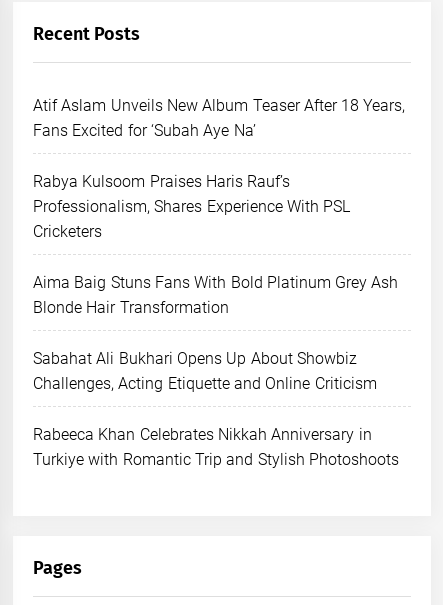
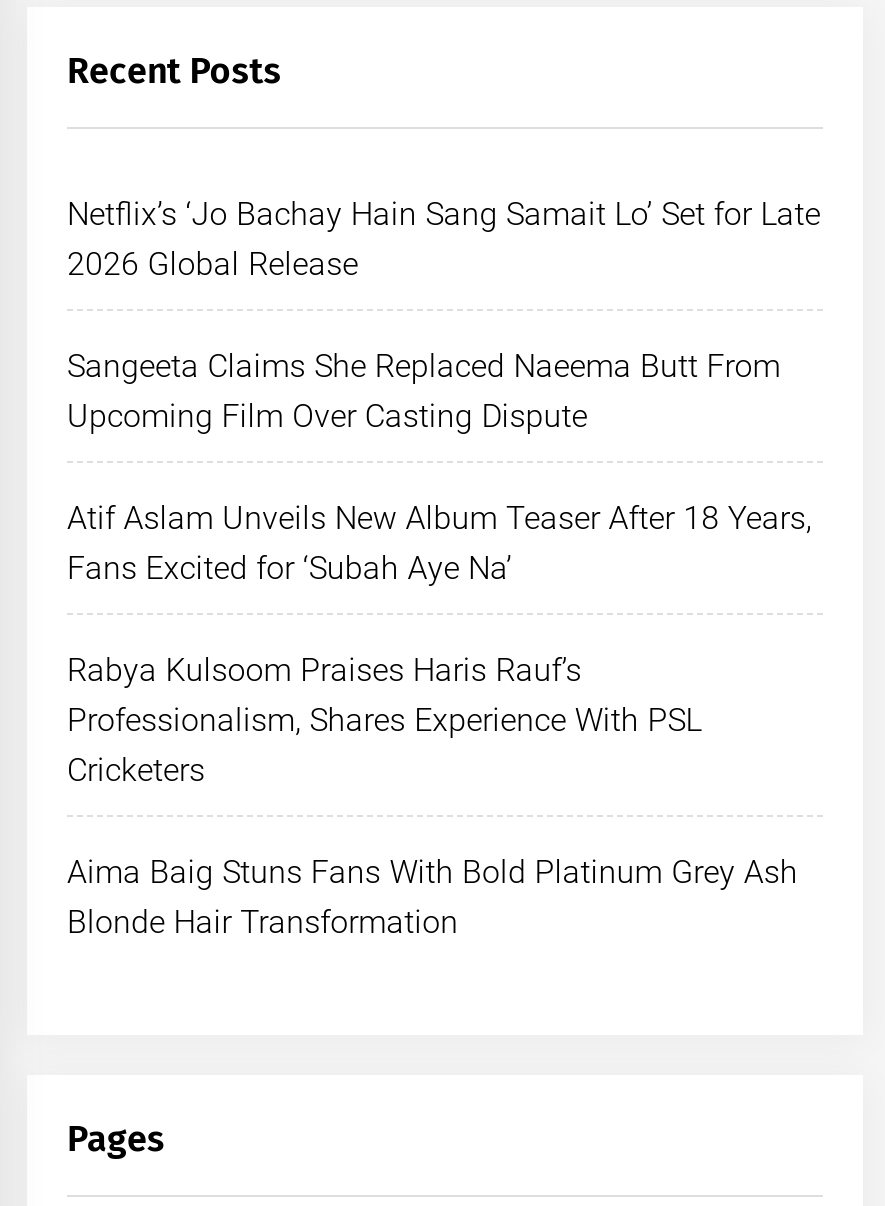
+ Netflix’s ‘Jo Bachay Hain Sang Samait Lo’ Set for Late
+ 2026 Global Release
+ Sangeeta Claims She Replaced Naeema Butt From
+ Upcoming Film Over Casting Dispute

moved down: Atif Aslam Unveils New Album Teaser After 18 Years, | Fans Excited for ‘Subah Aye Na’ | Rabya Kulsoom Praises Haris Rauf’s | Professionalism, Shares Experience With PSL | Cricketers | Aima Baig Stuns Fans With Bold Platinum Grey Ash | Blonde Hair Transformation

- Sabahat Ali Bukhari Opens Up About Showbiz
- Challenges, Acting Etiquette and Online Criticism
- Rabeeca Khan Celebrates Nikkah Anniversary in
- Turkiye with Romantic Trip and Stylish Photoshoots
